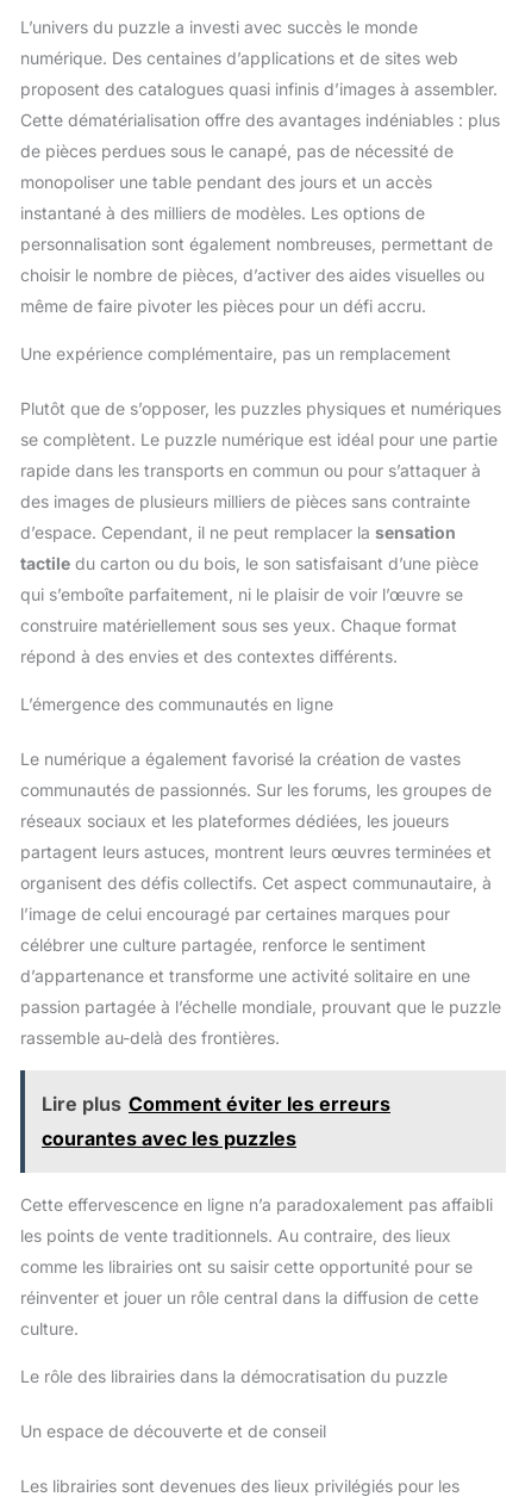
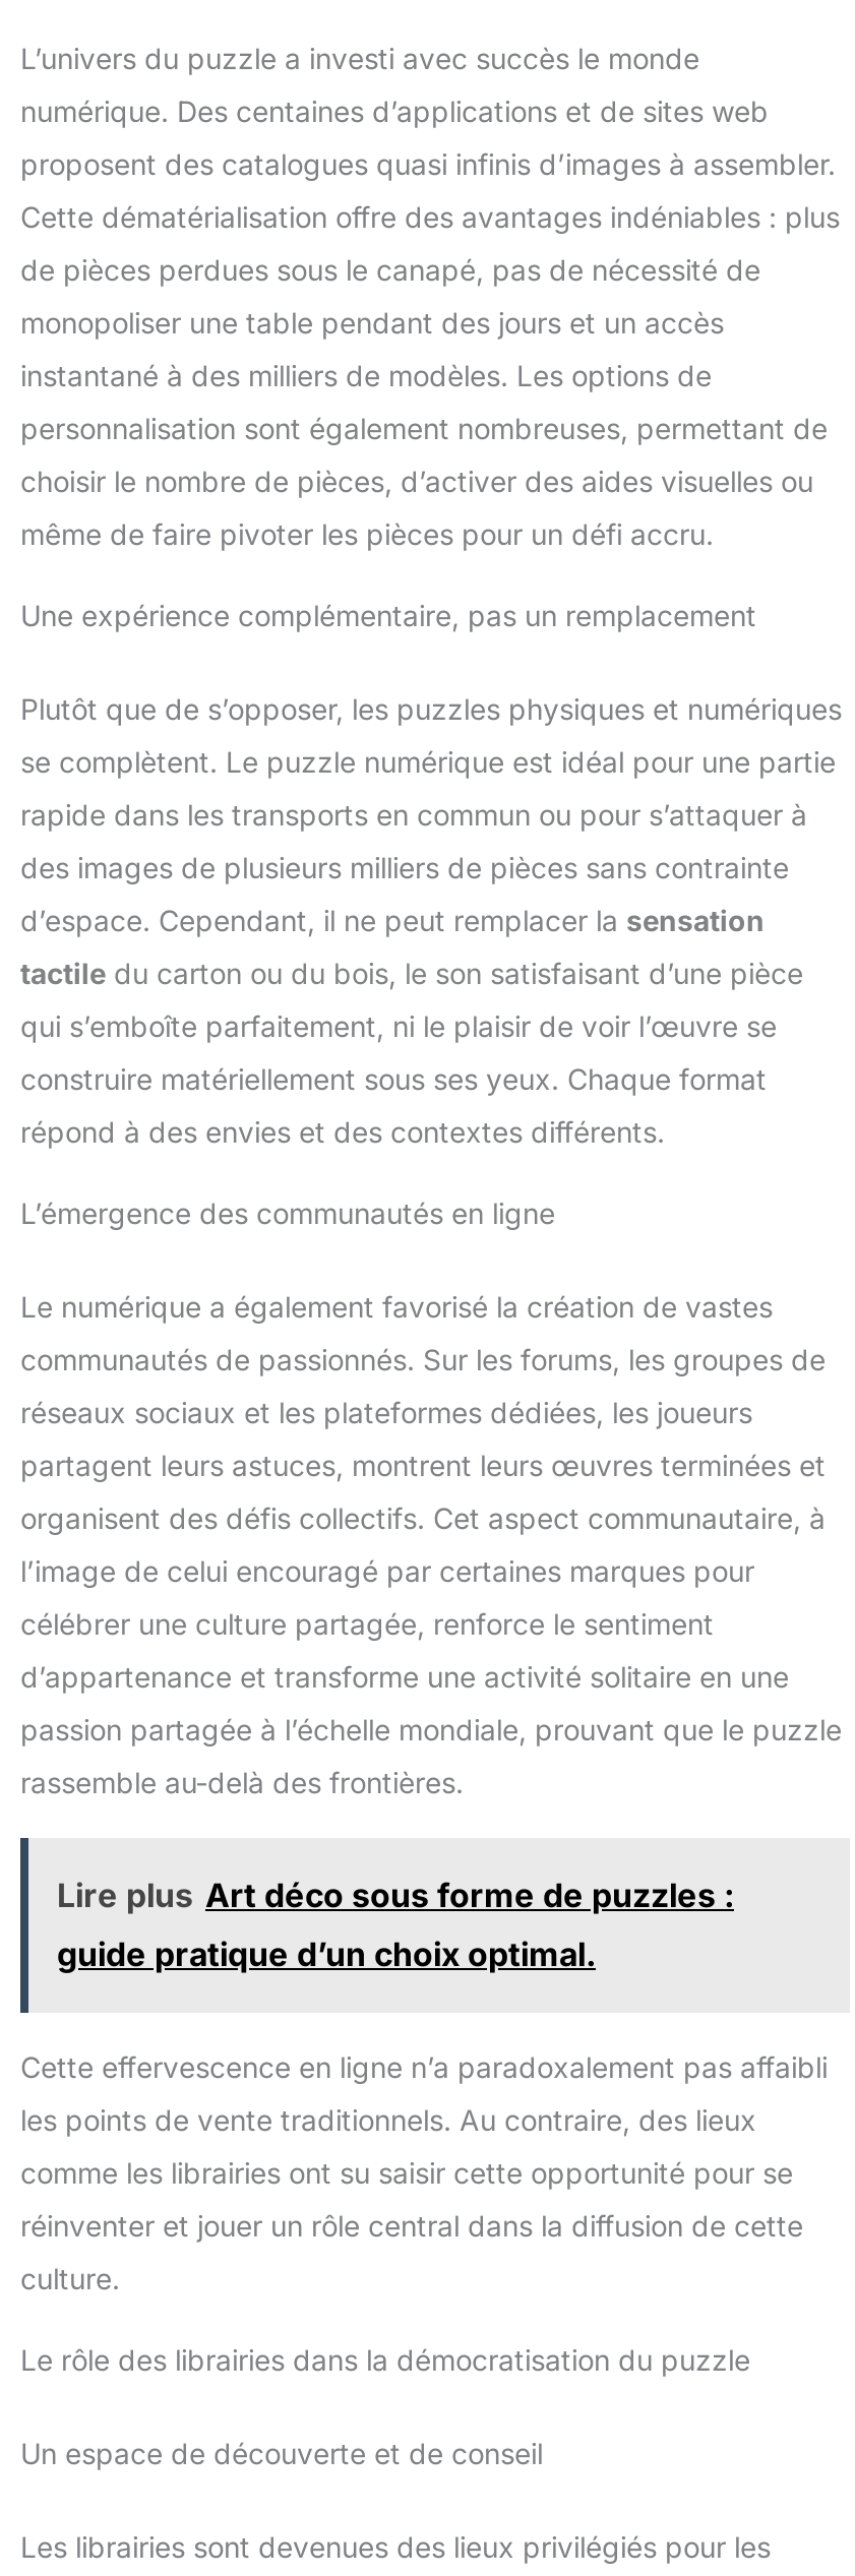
- Lire plus Comment éviter les erreurs
- courantes avec les puzzles
+ Lire plus Art déco sous forme de puzzles :
+ guide pratique d’un choix optimal.
